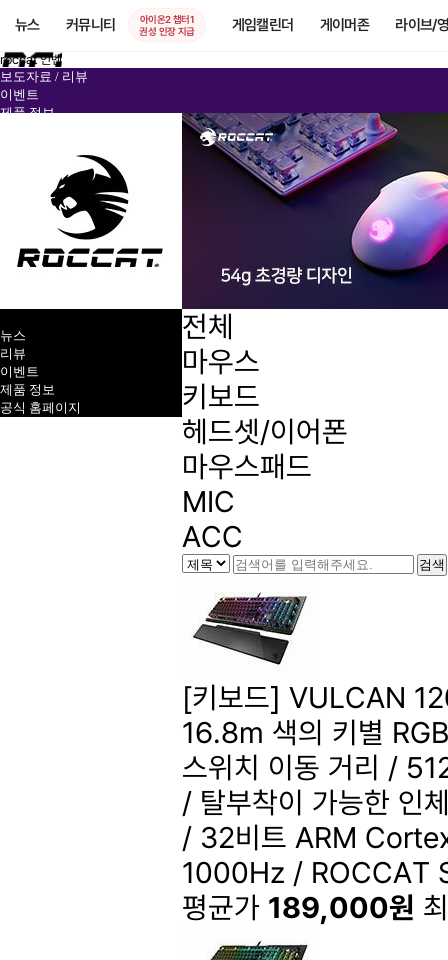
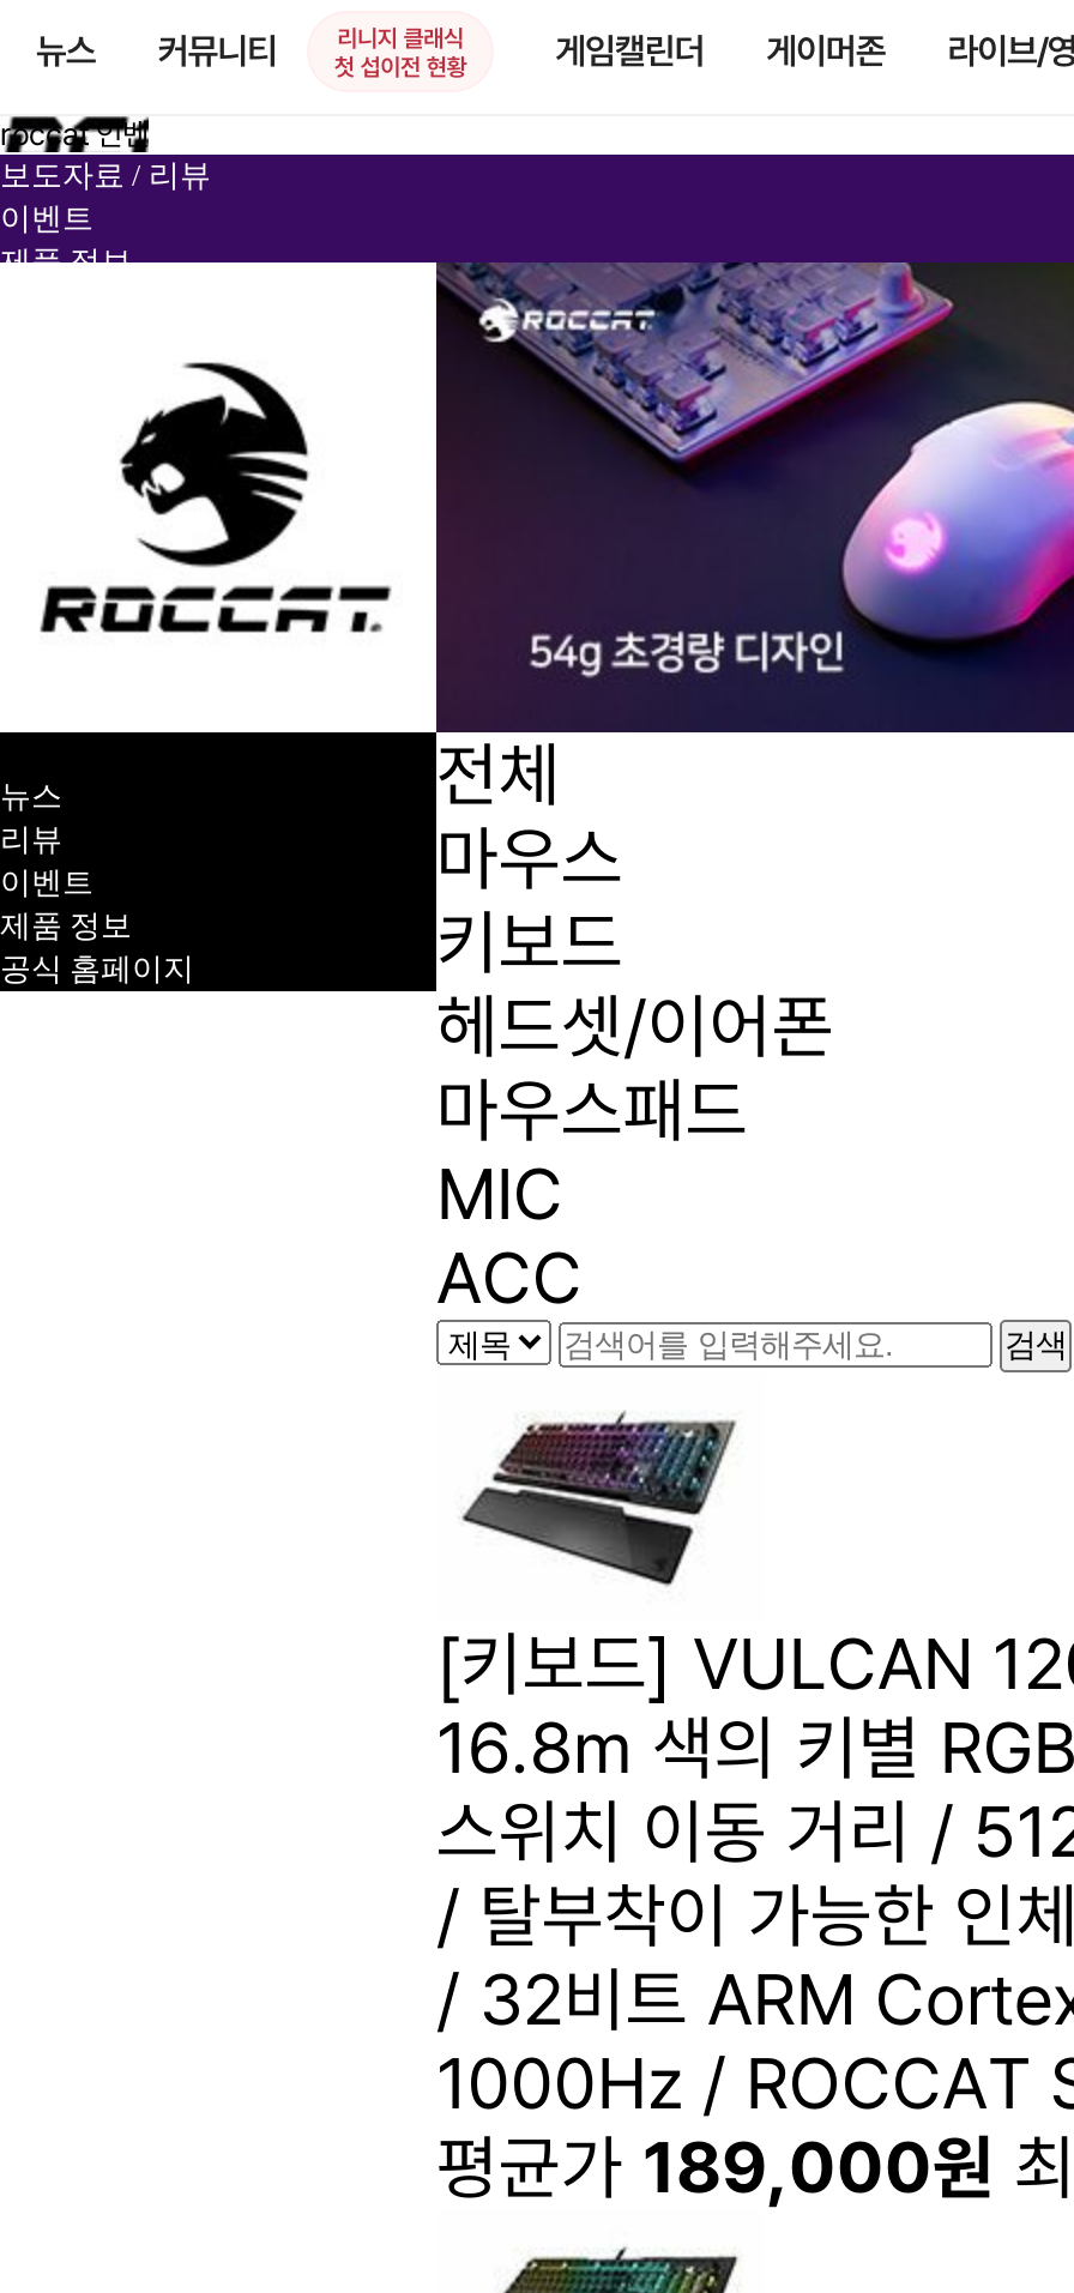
- 아이온2 챕터1
- 권성 인장 지급
+ 리니지 클래식
+ 첫 섭이전 현황
